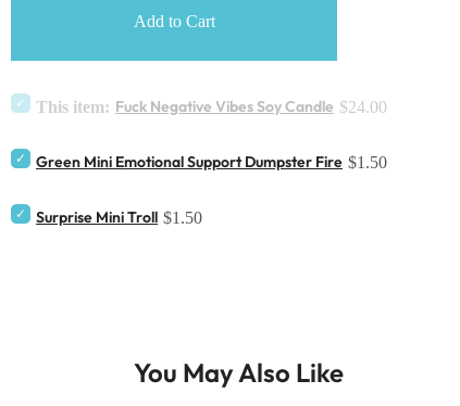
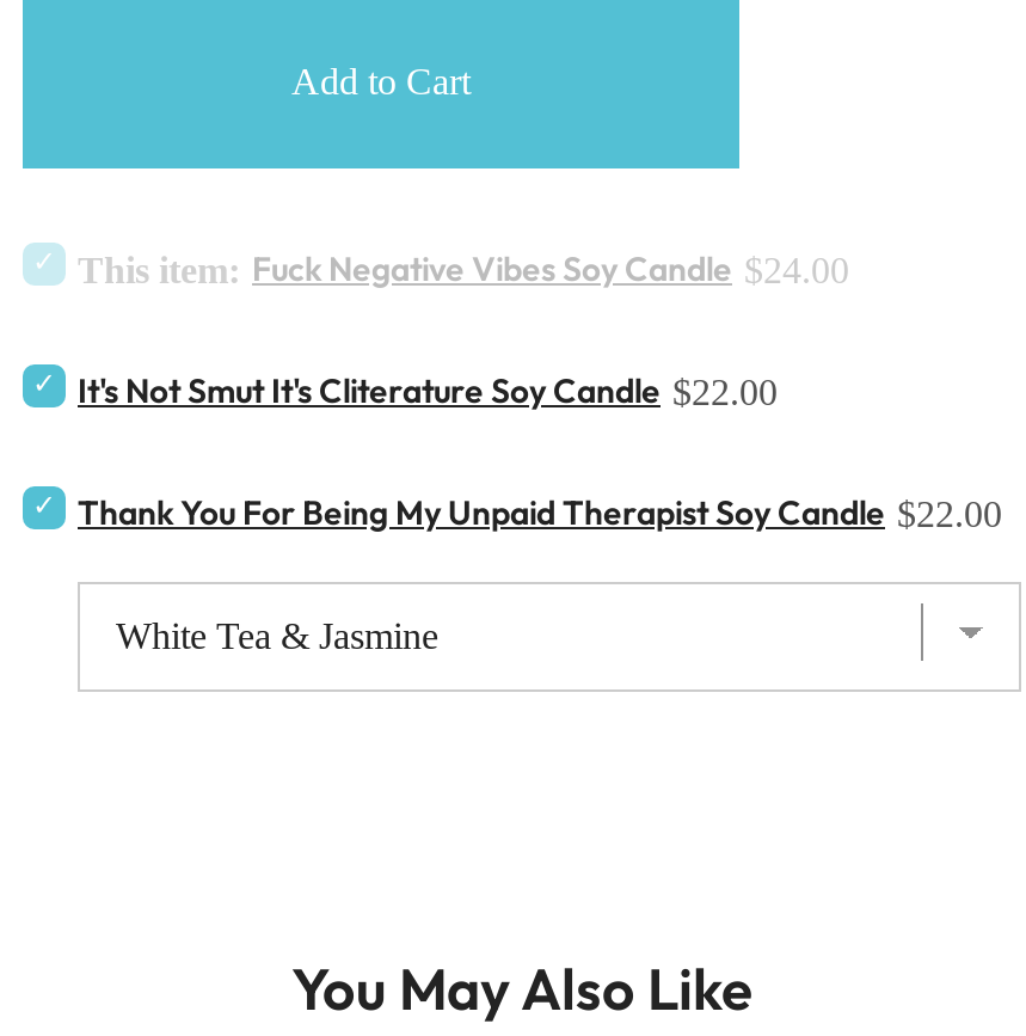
- Green Mini Emotional Support Dumpster Fire $1.50
+ It's Not Smut It's Cliterature Soy Candle $22.00

- Surprise Mini Troll $1.50
+ Thank You For Being My Unpaid Therapist Soy Candle $22.00
